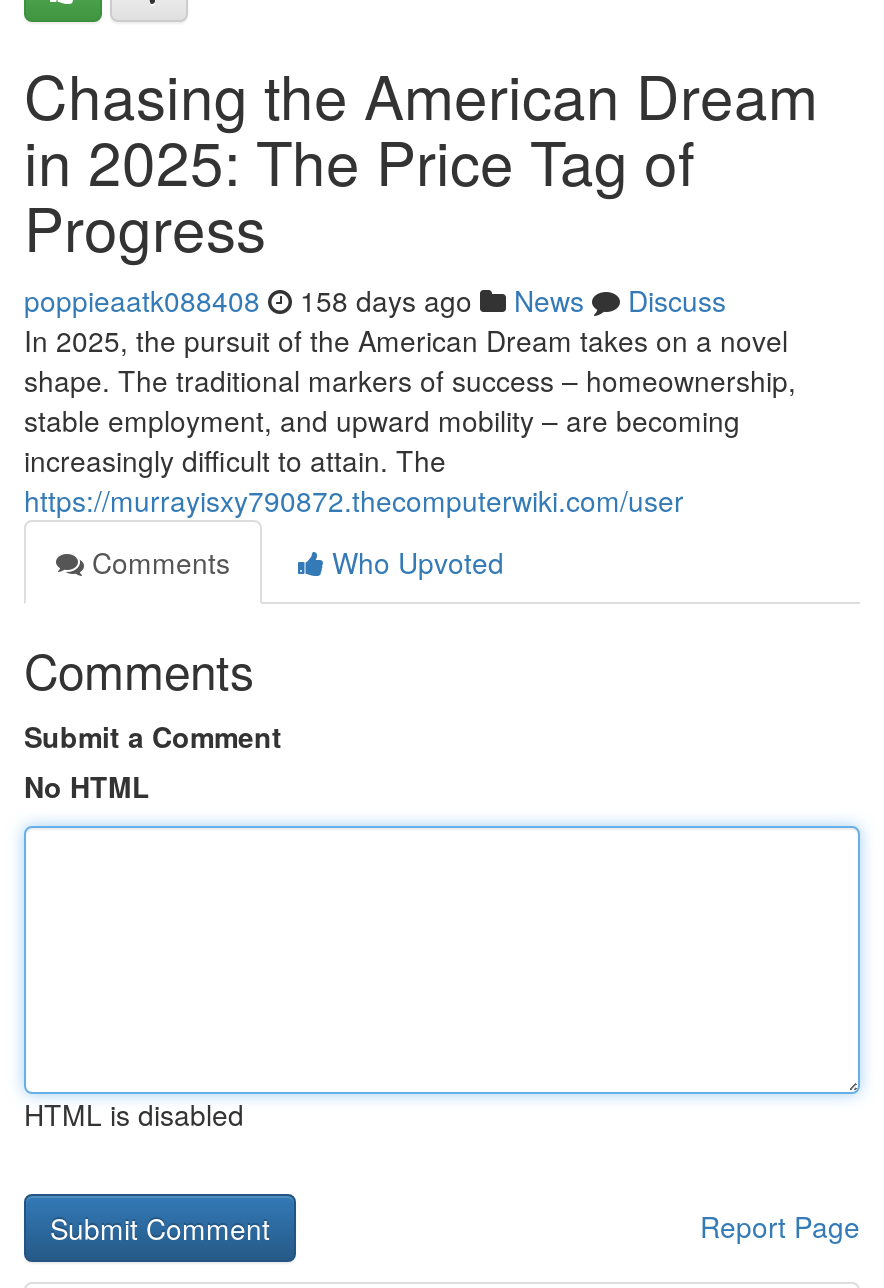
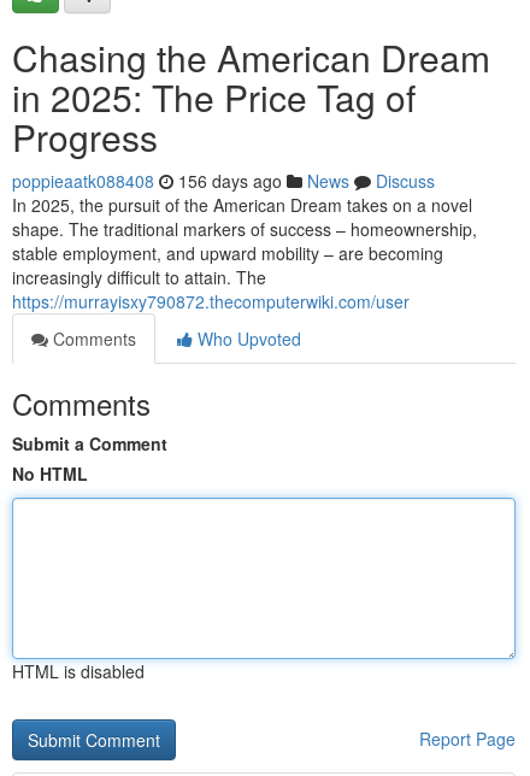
- poppieaatk088408 158 days ago News Discuss
+ poppieaatk088408 156 days ago News Discuss
